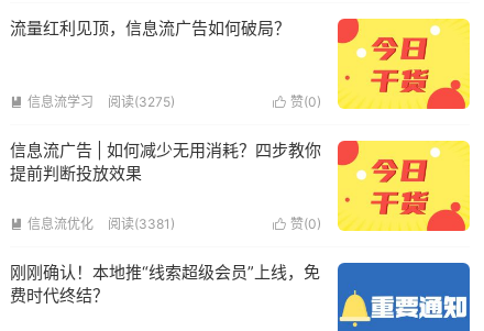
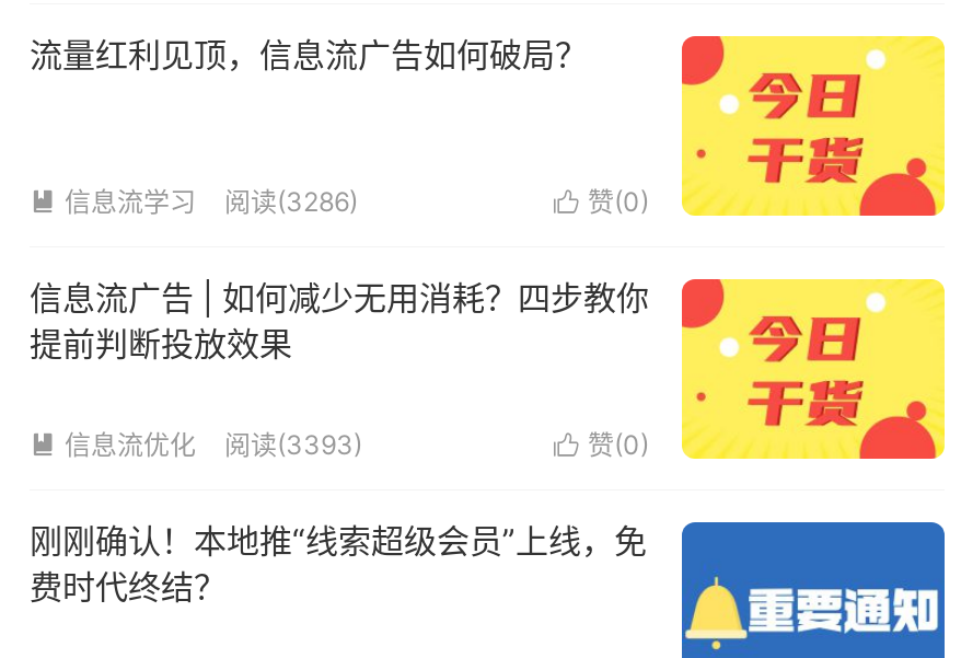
- 阅读(3275)
+ 阅读(3286)

- 阅读(3381)
+ 阅读(3393)
